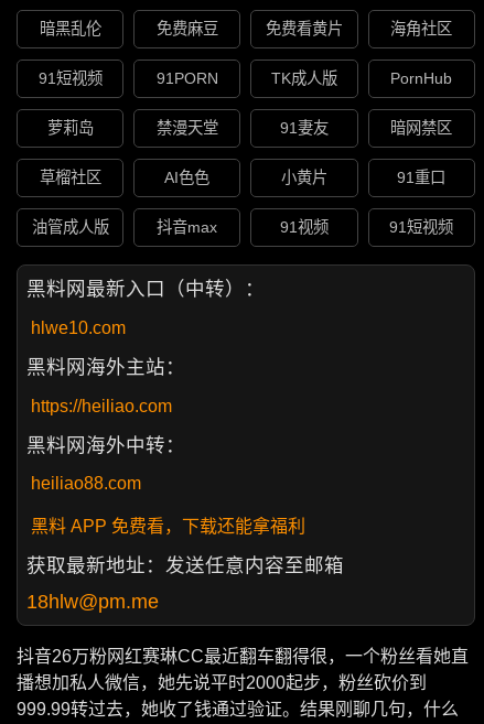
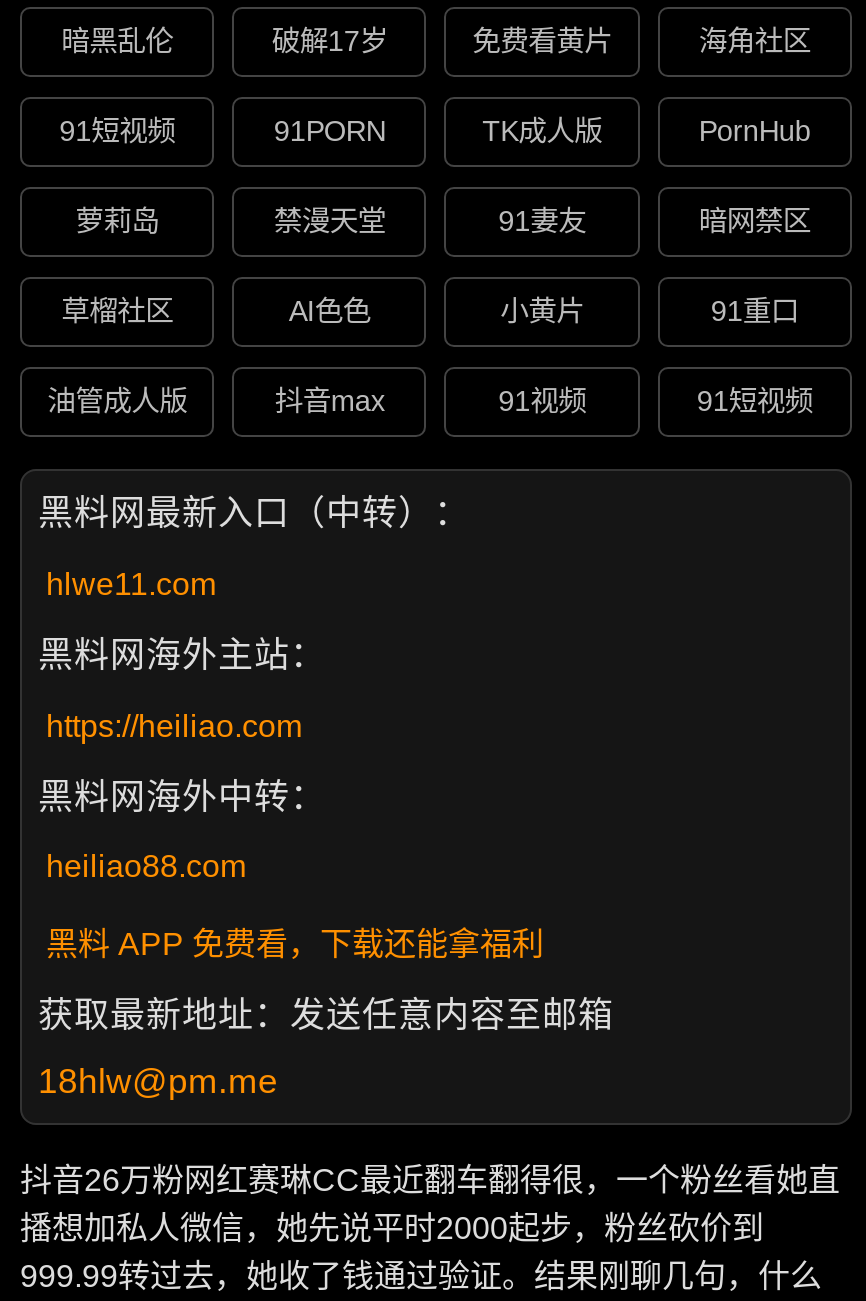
- 免费麻豆
+ 破解17岁

- hlwe10.com
+ hlwe11.com
